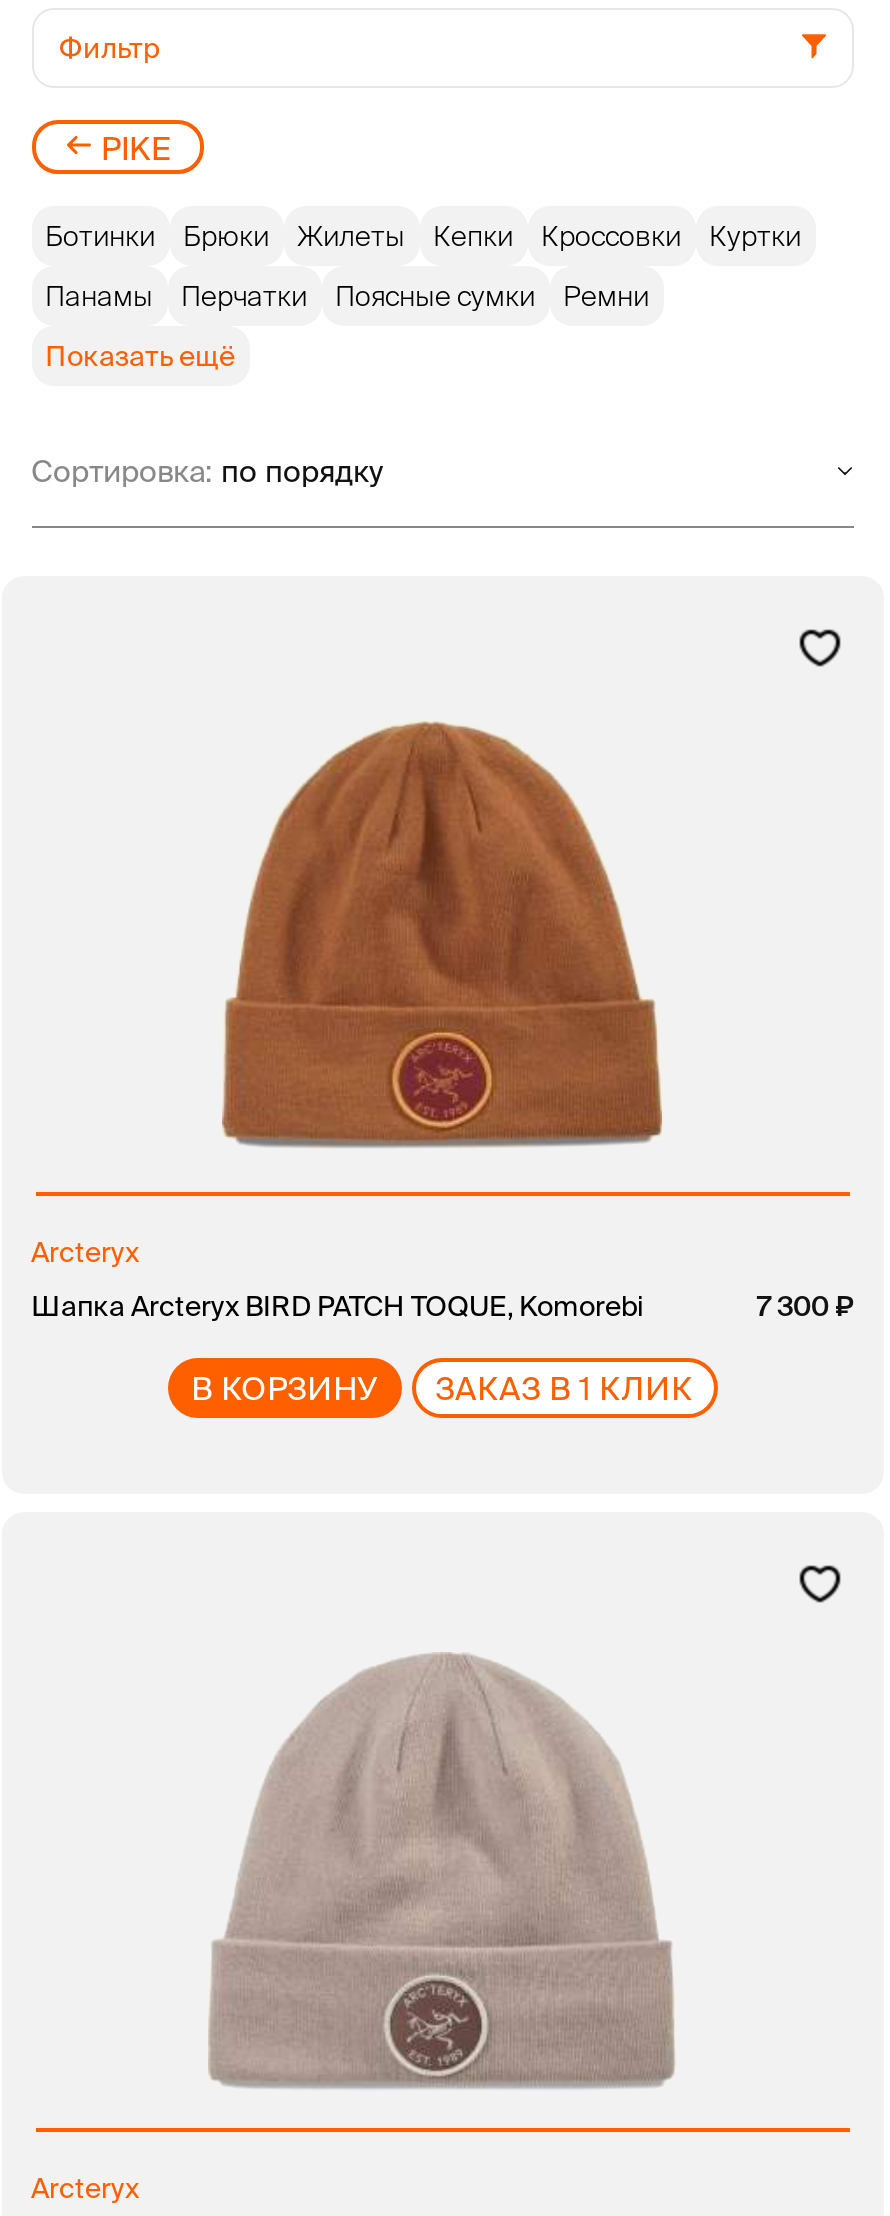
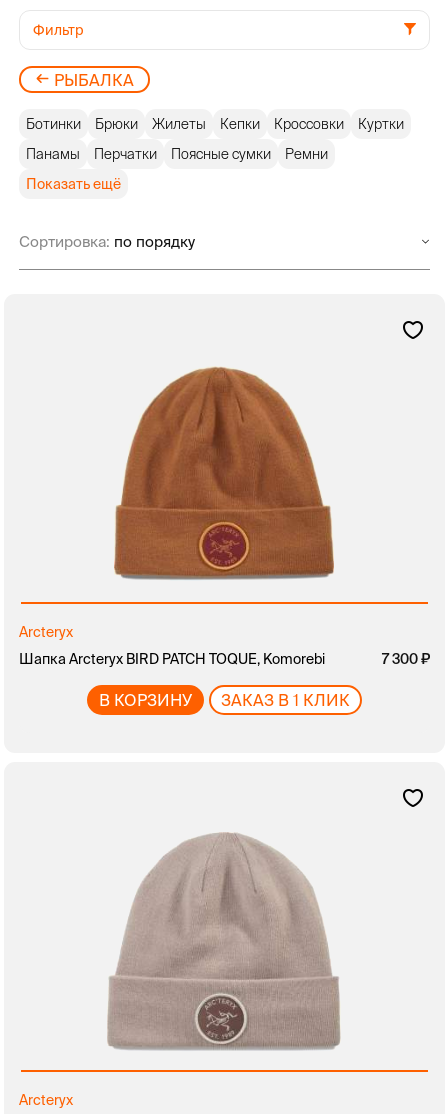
- PIKE
+ РЫБАЛКА
